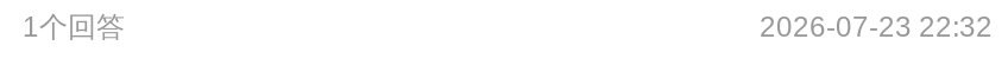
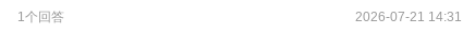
- 2026-07-23 22:32
+ 2026-07-21 14:31
